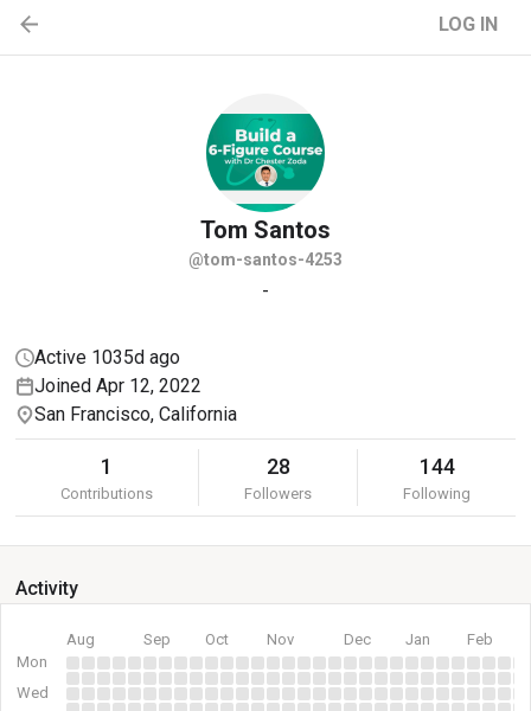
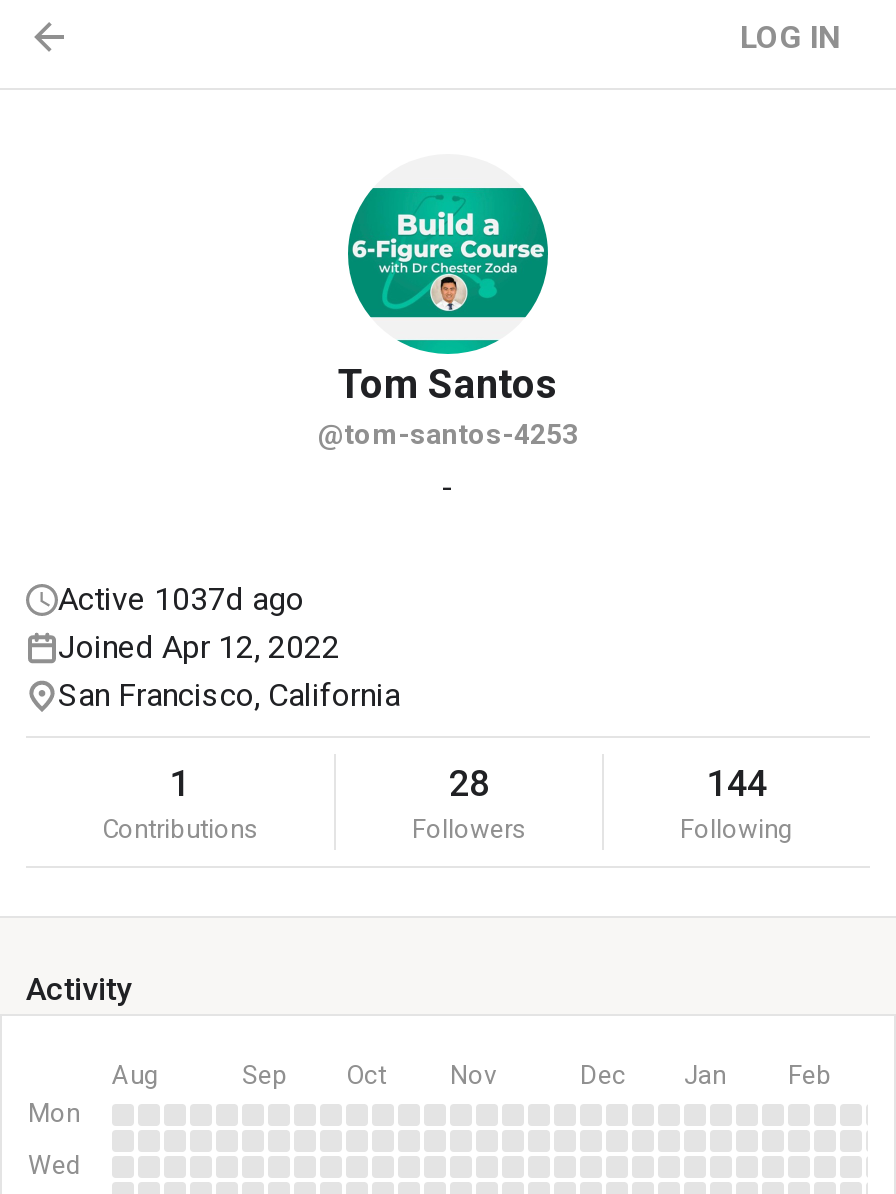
- Active 1035d ago
+ Active 1037d ago
